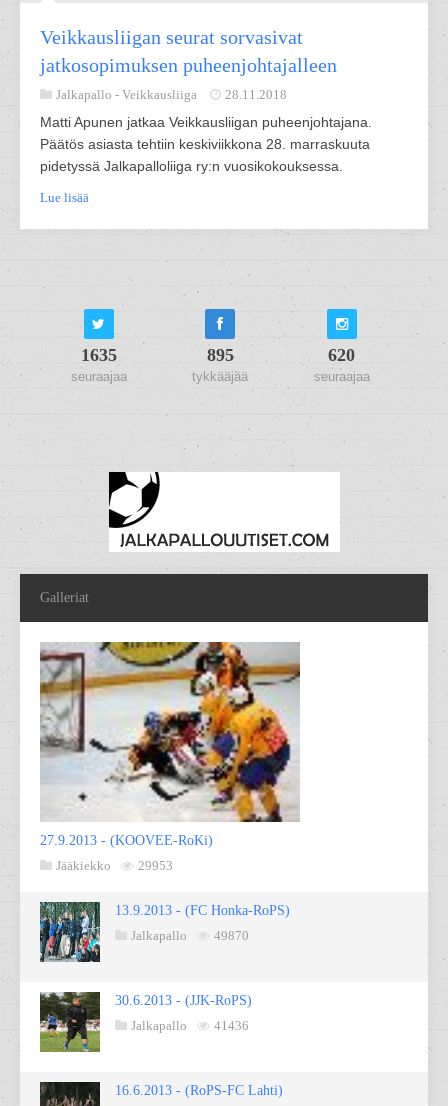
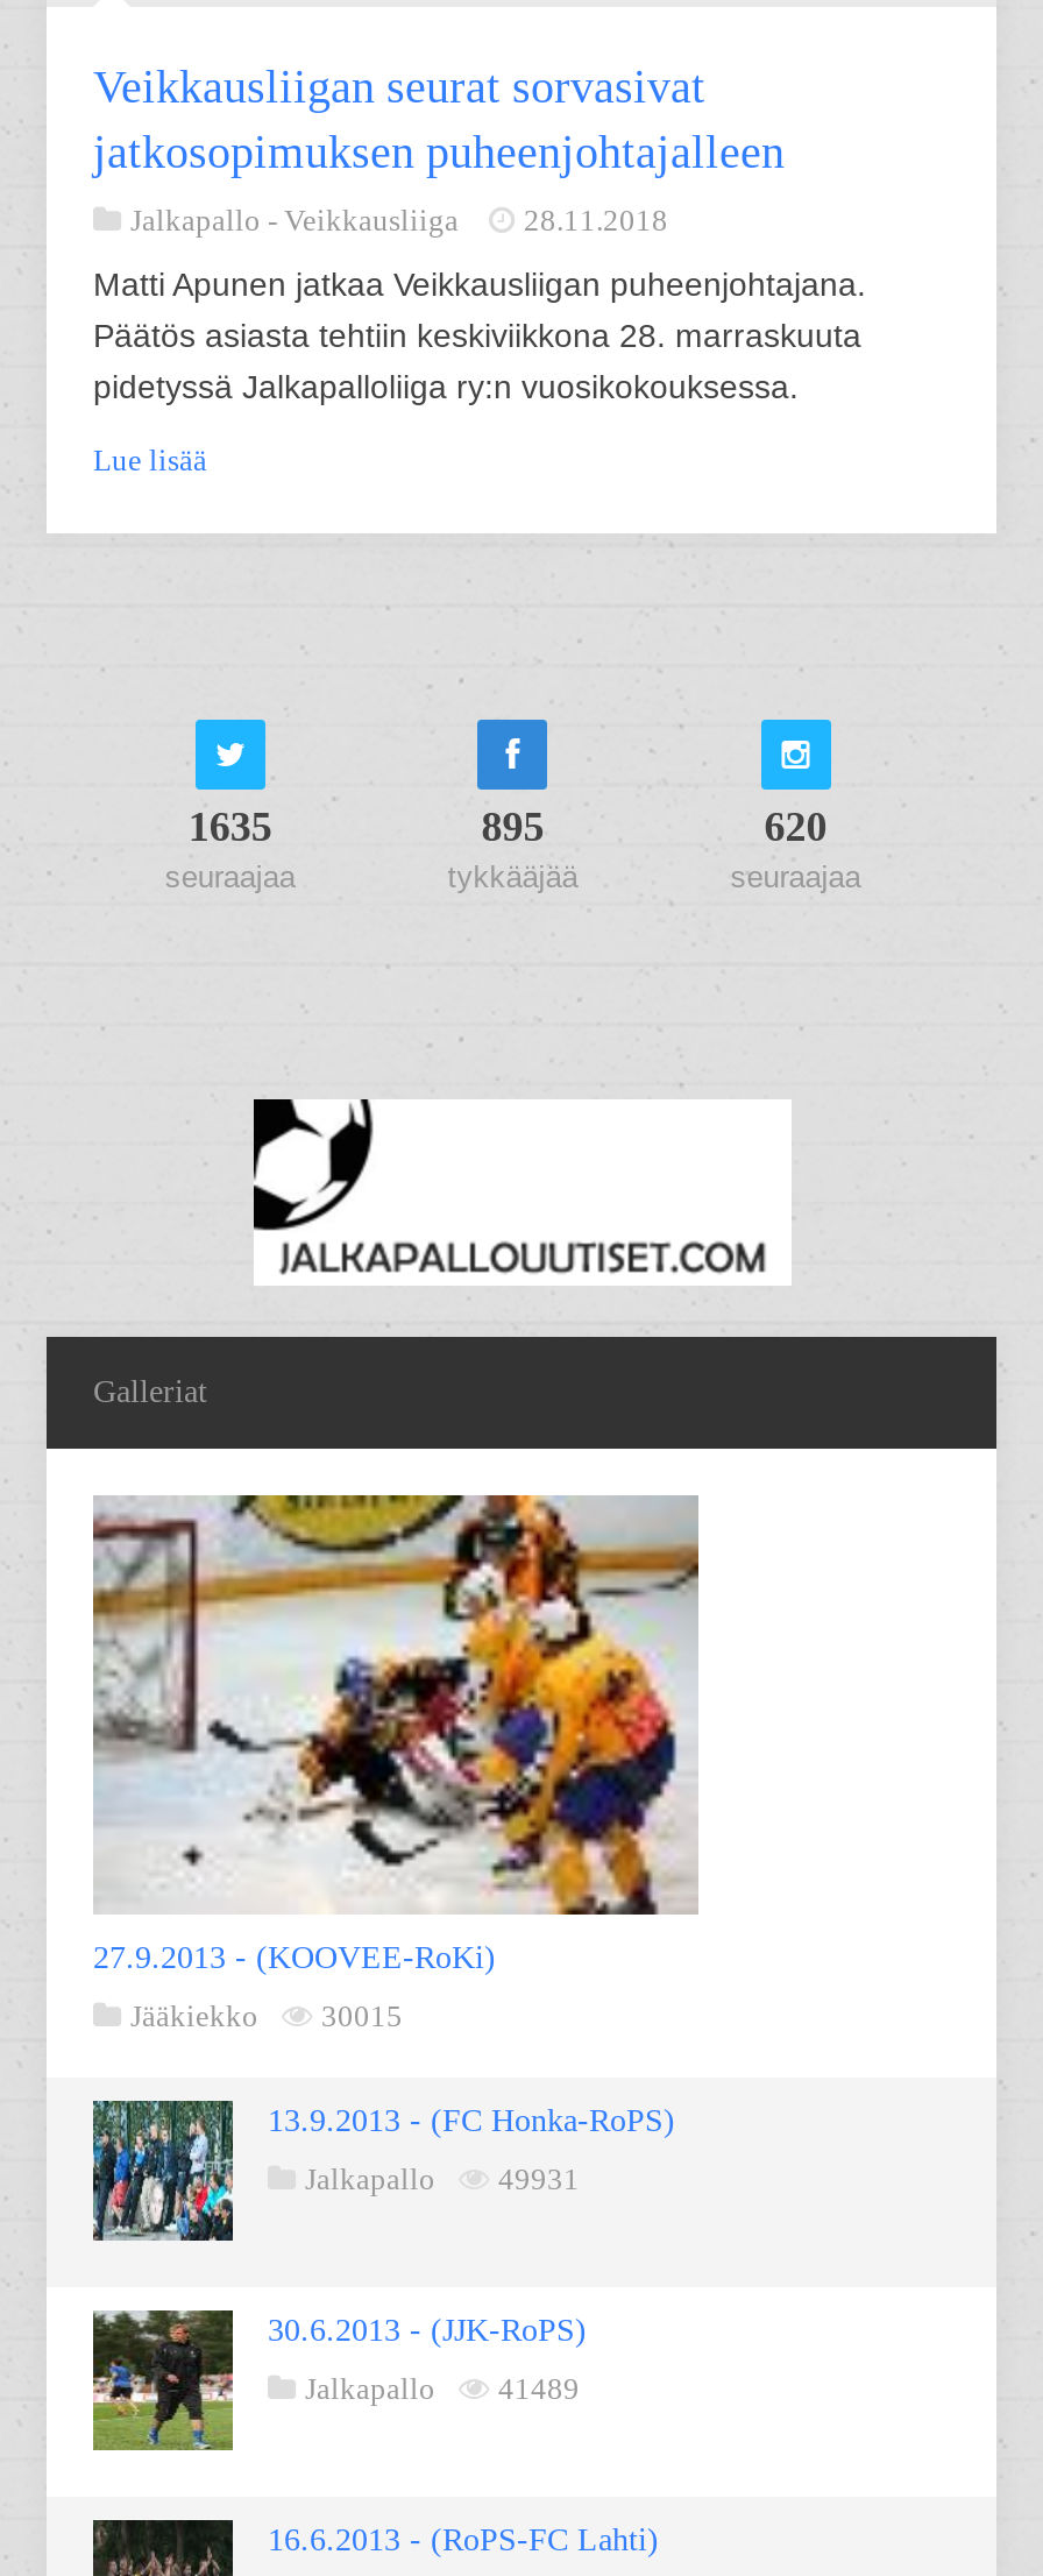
- Jääkiekko 29953
+ Jääkiekko 30015

- Jalkapallo 49870
+ Jalkapallo 49931

- Jalkapallo 41436
+ Jalkapallo 41489
